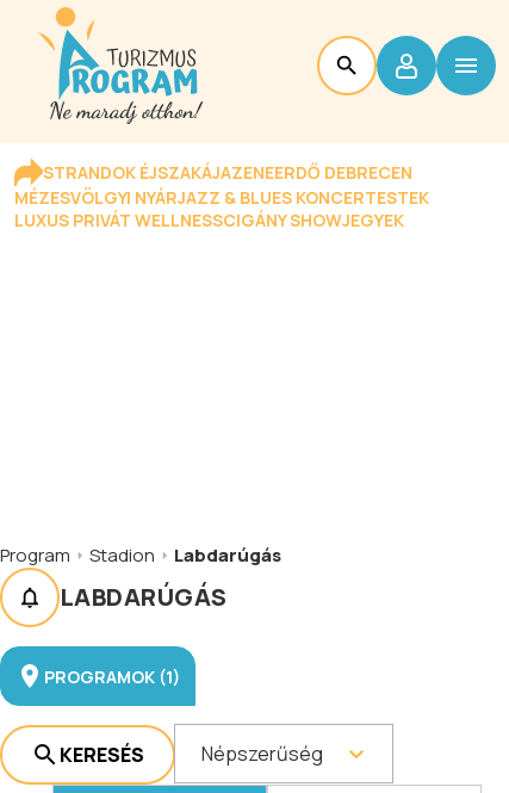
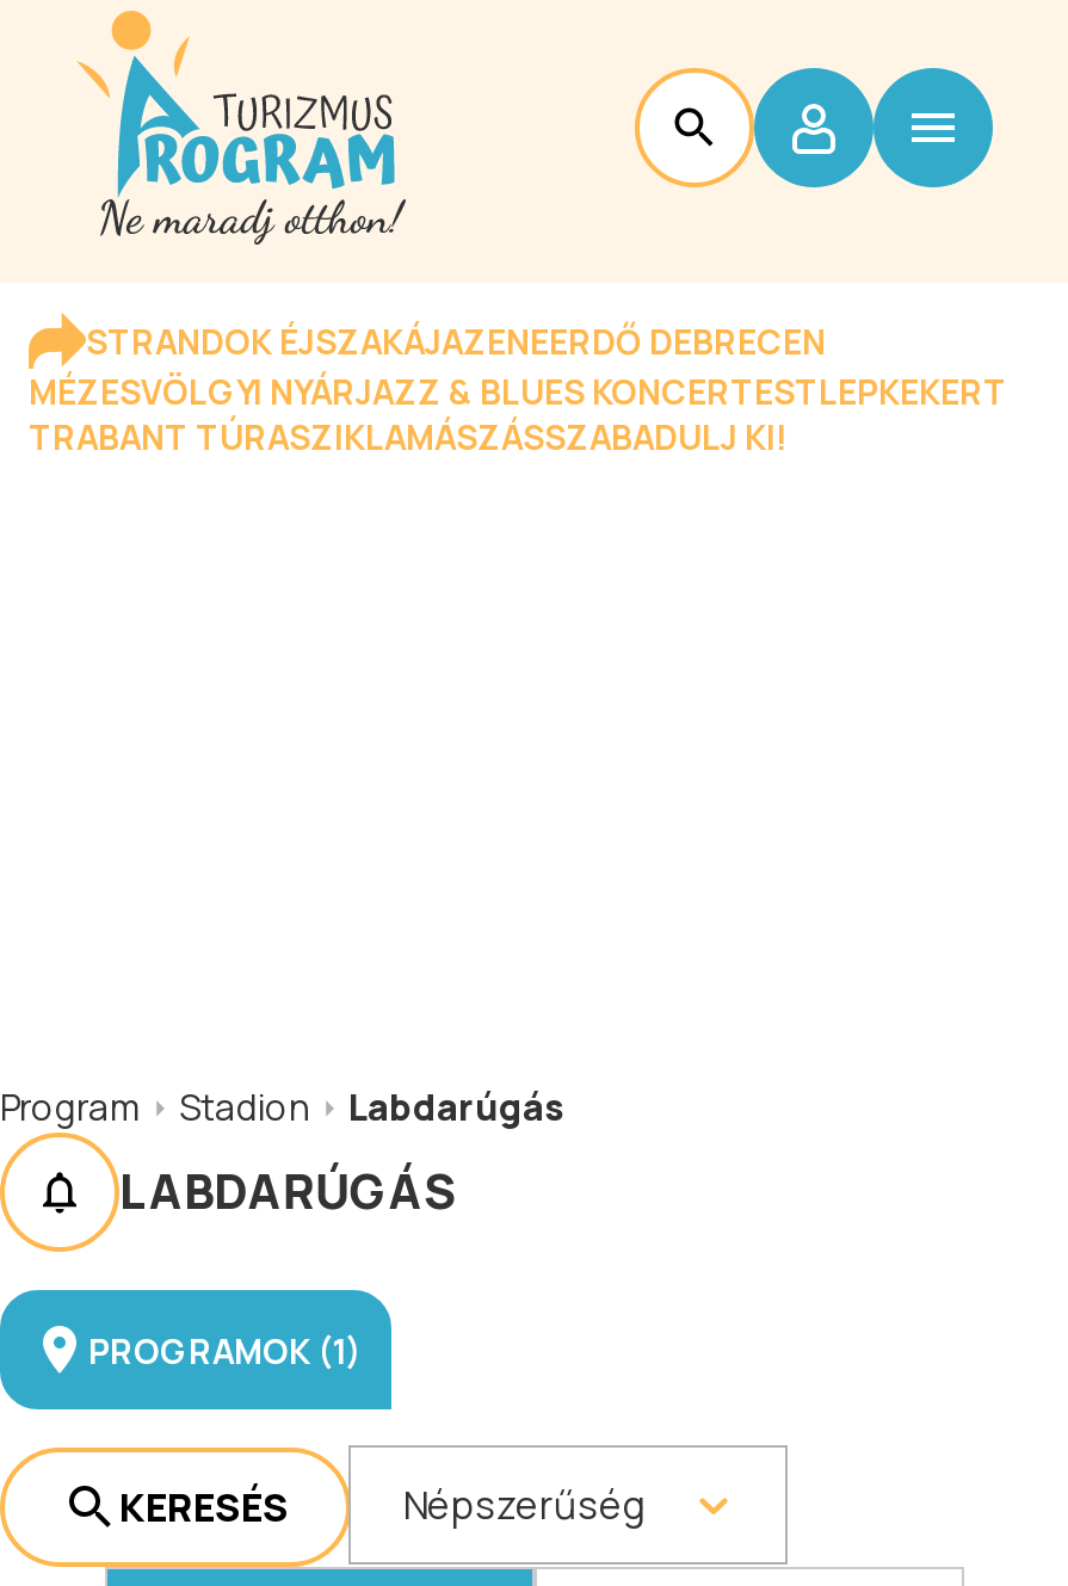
- MÉZESVÖLGYI NYÁRJAZZ & BLUES KONCERTESTEK
- LUXUS PRIVÁT WELLNESSCIGÁNY SHOWJEGYEK
+ MÉZESVÖLGYI NYÁRJAZZ & BLUES KONCERTESTLEPKEKERT
+ TRABANT TÚRASZIKLAMÁSZÁSSZABADULJ KI!
